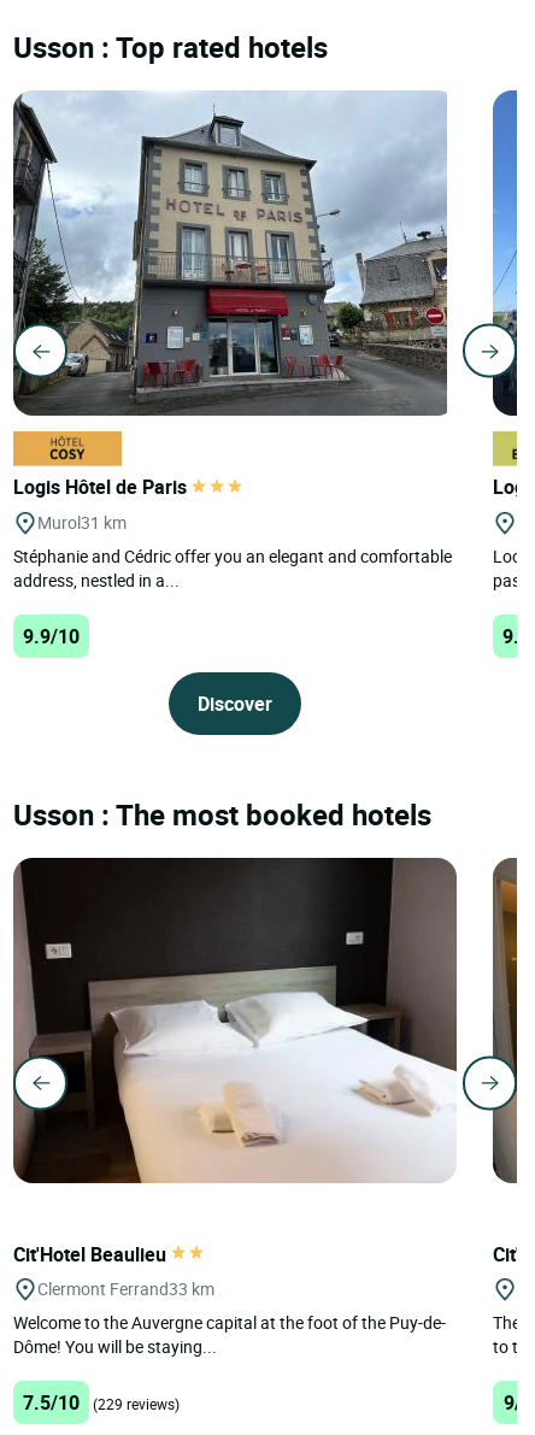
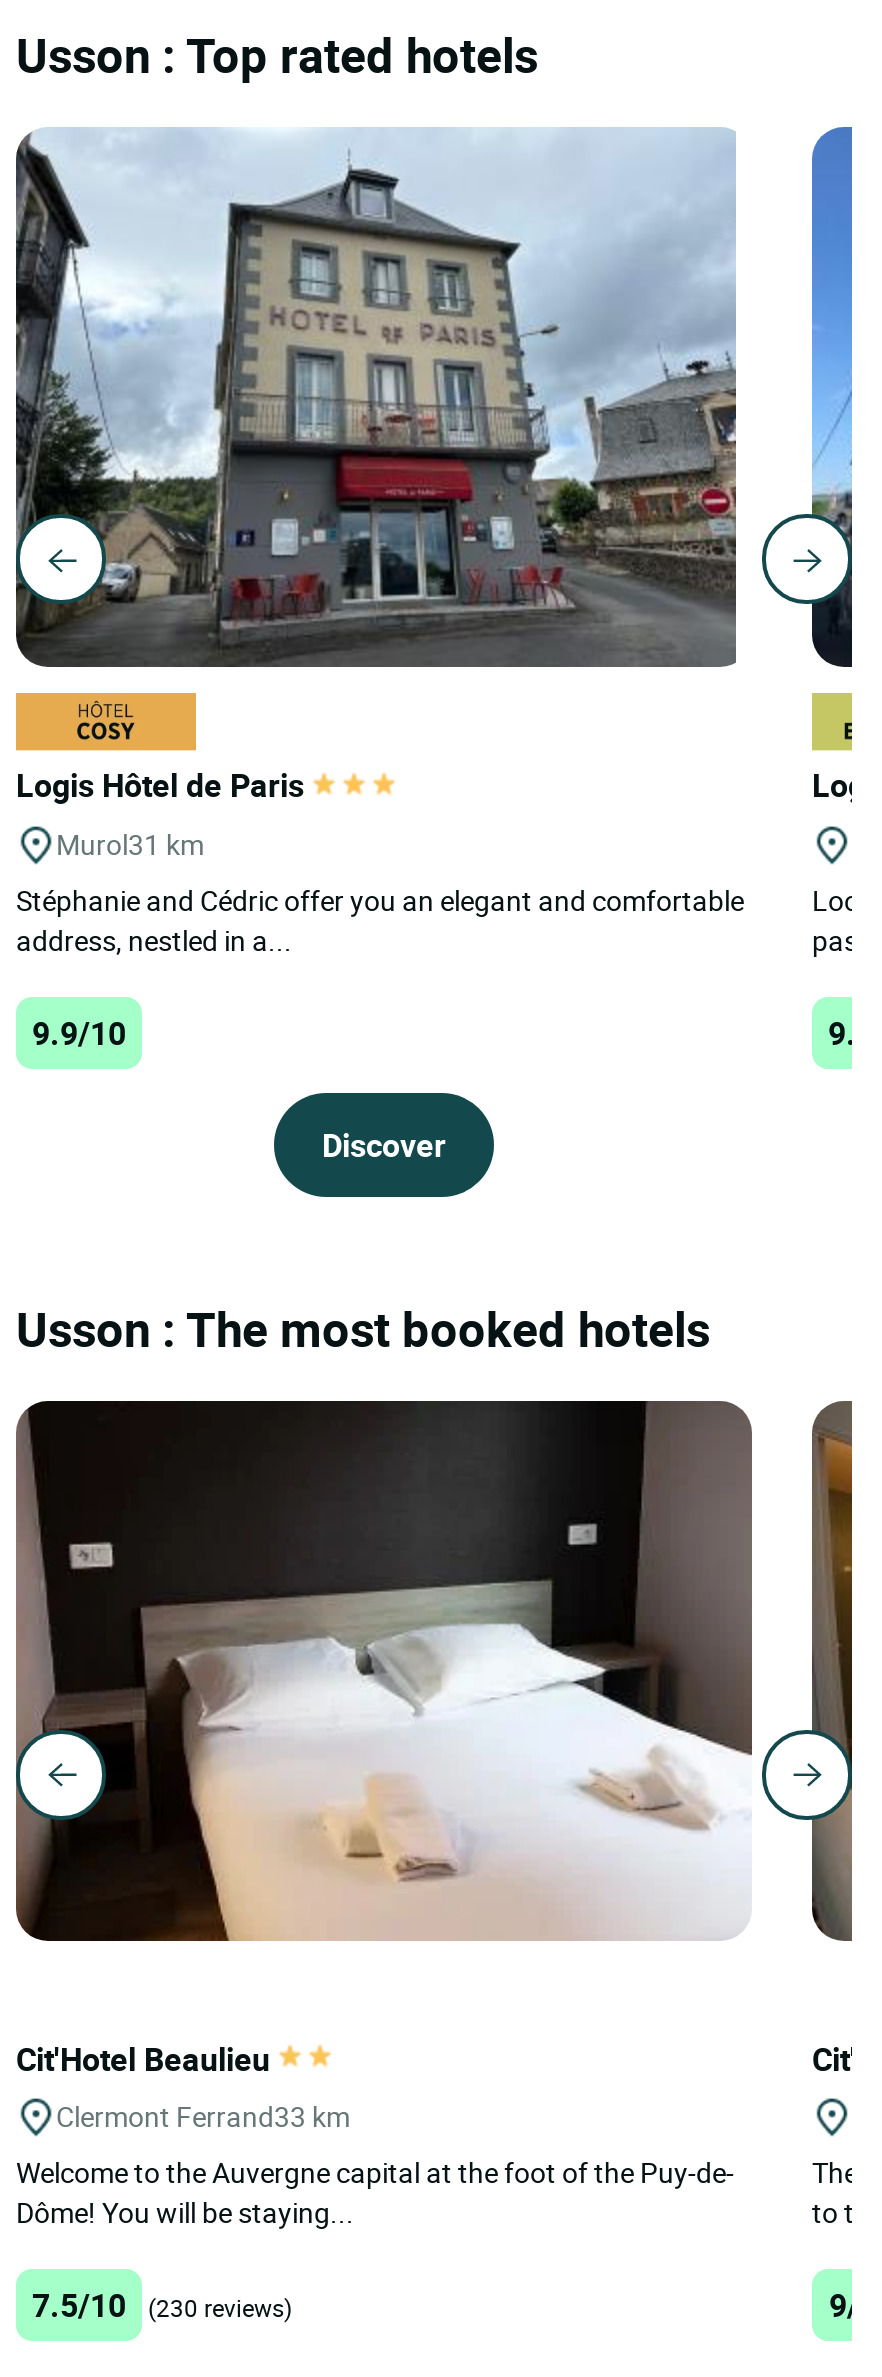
- 7.5/10 (229 reviews)
+ 7.5/10 (230 reviews)
